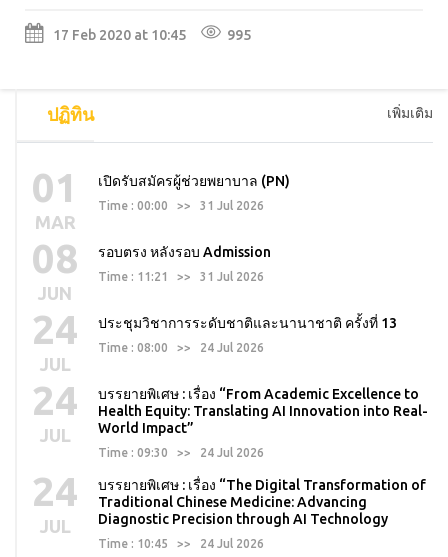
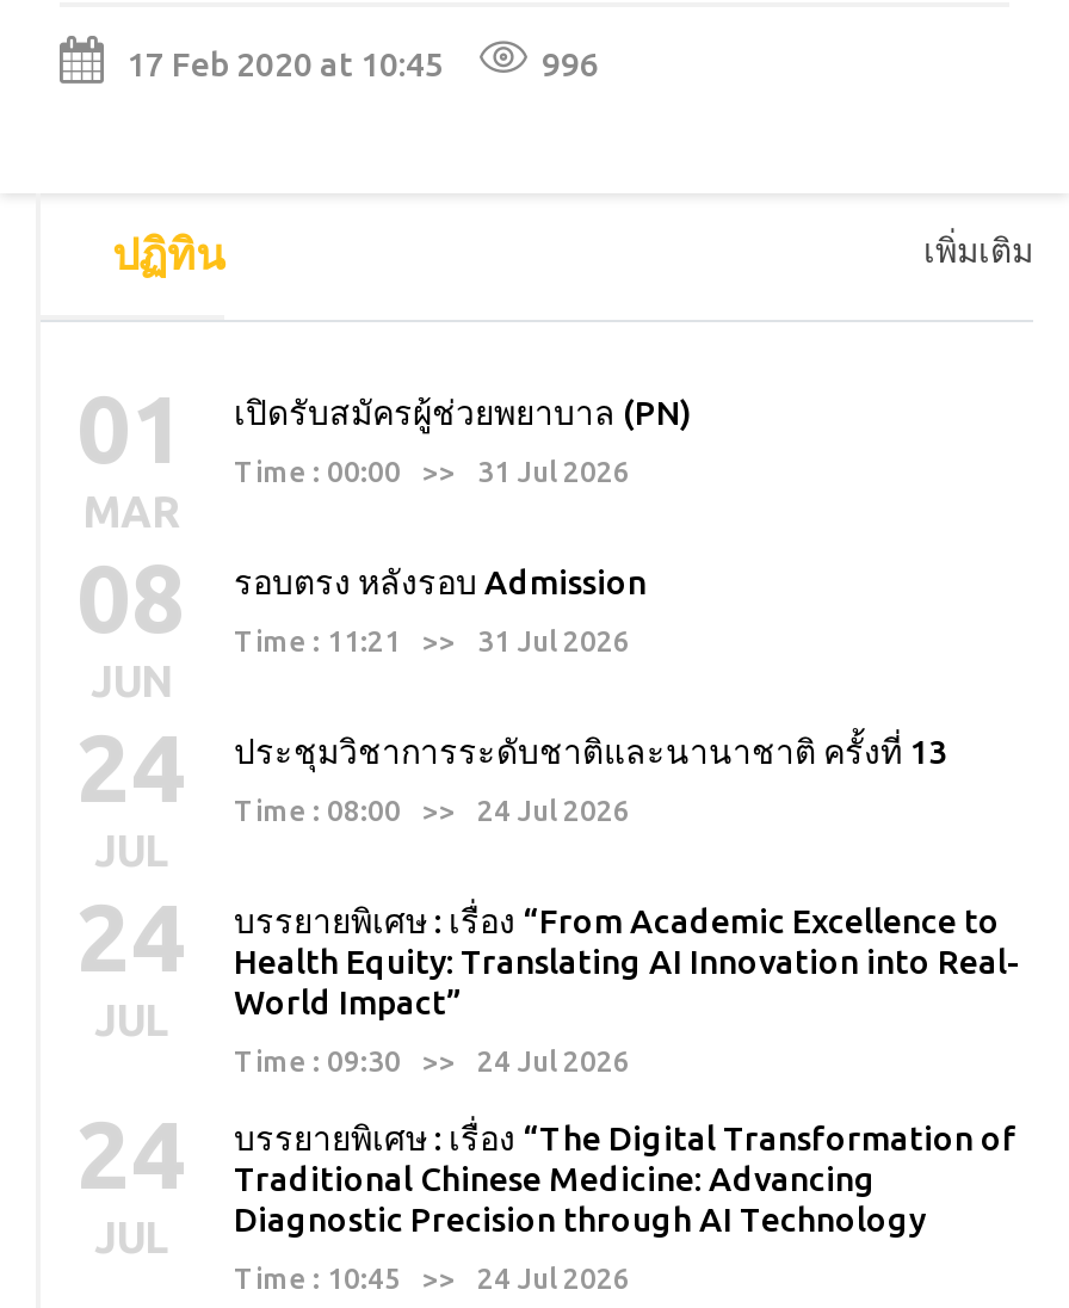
- 17 Feb 2020 at 10:45 995
+ 17 Feb 2020 at 10:45 996
